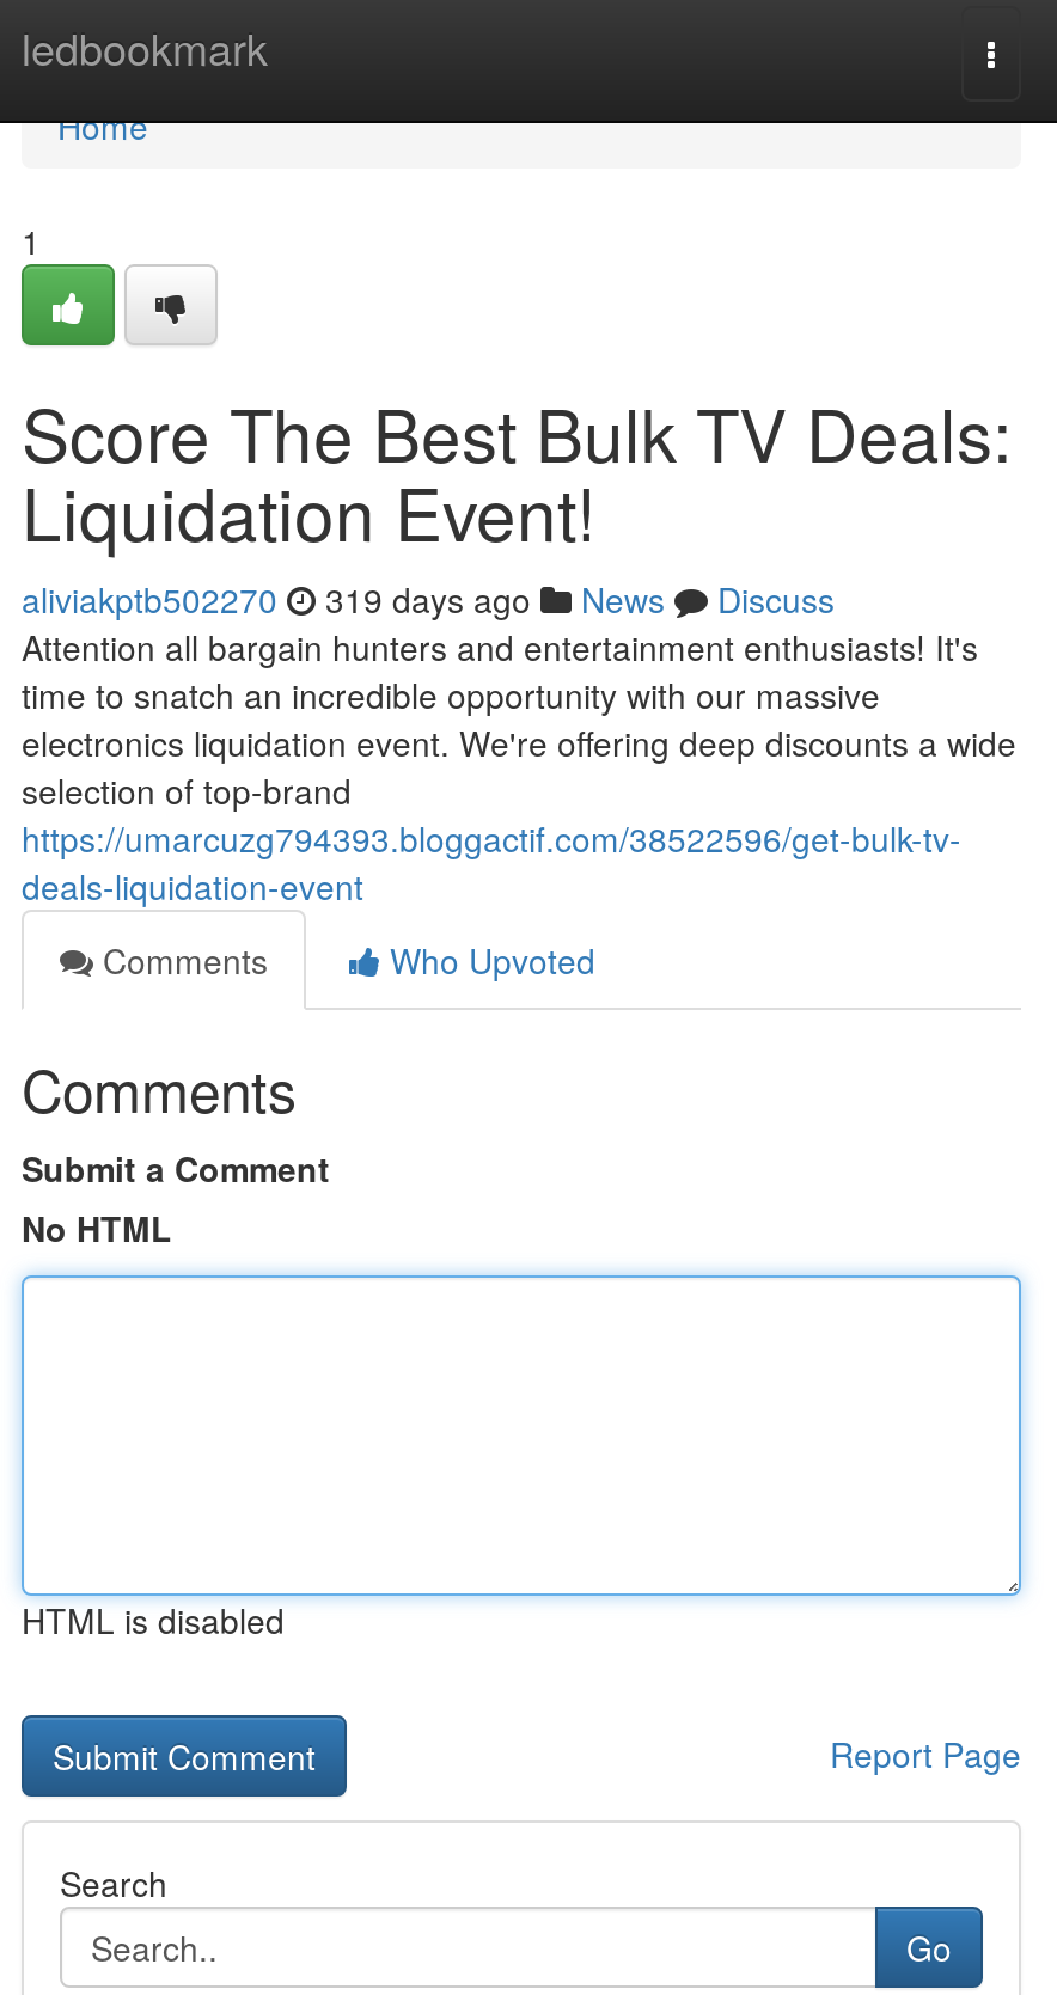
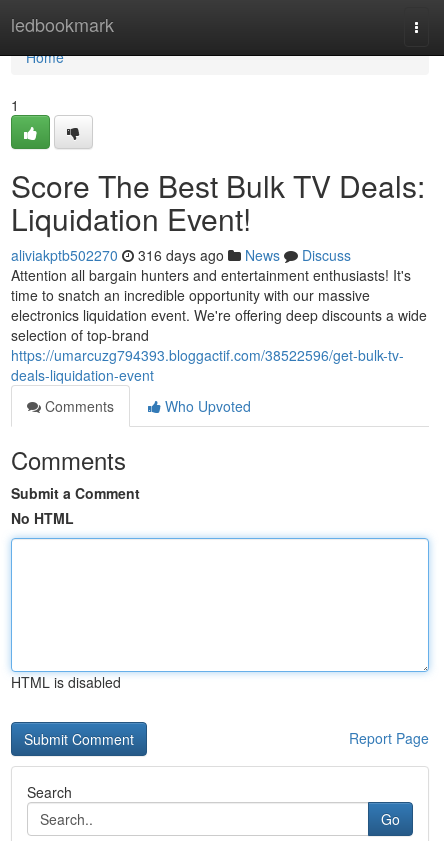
- aliviakptb502270 319 days ago News Discuss
+ aliviakptb502270 316 days ago News Discuss
